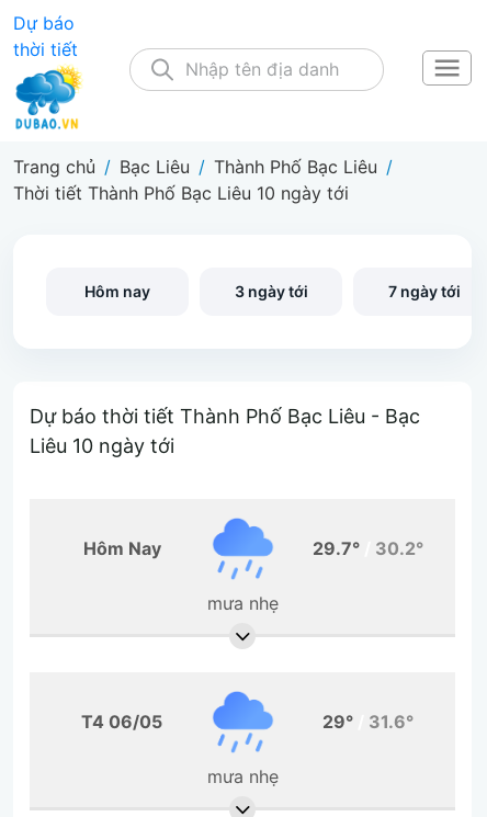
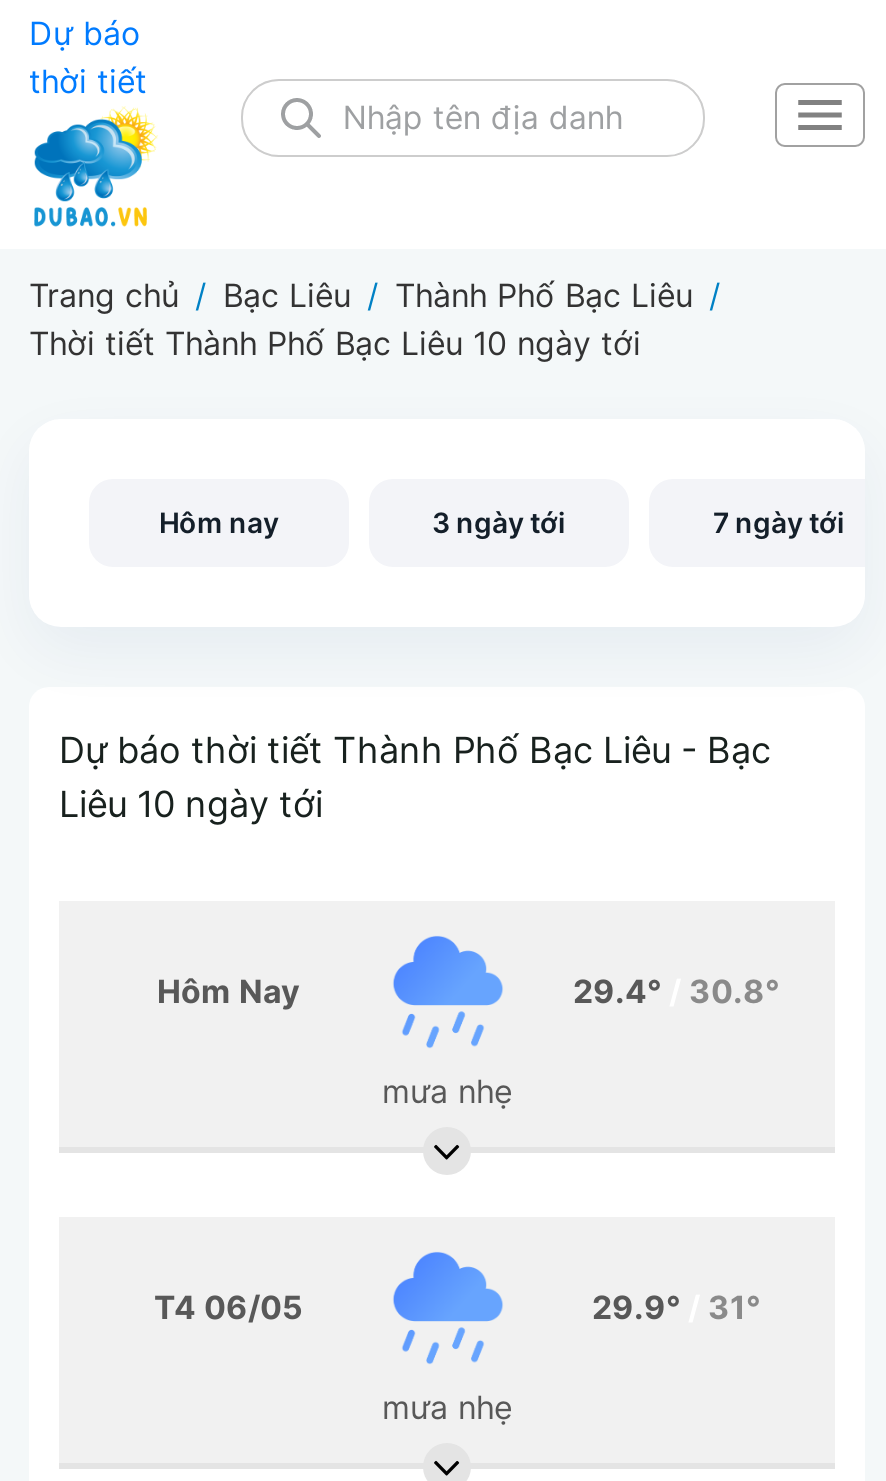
- 29.7° / 30.2°
+ 29.4° / 30.8°

- 29° / 31.6°
+ 29.9° / 31°
